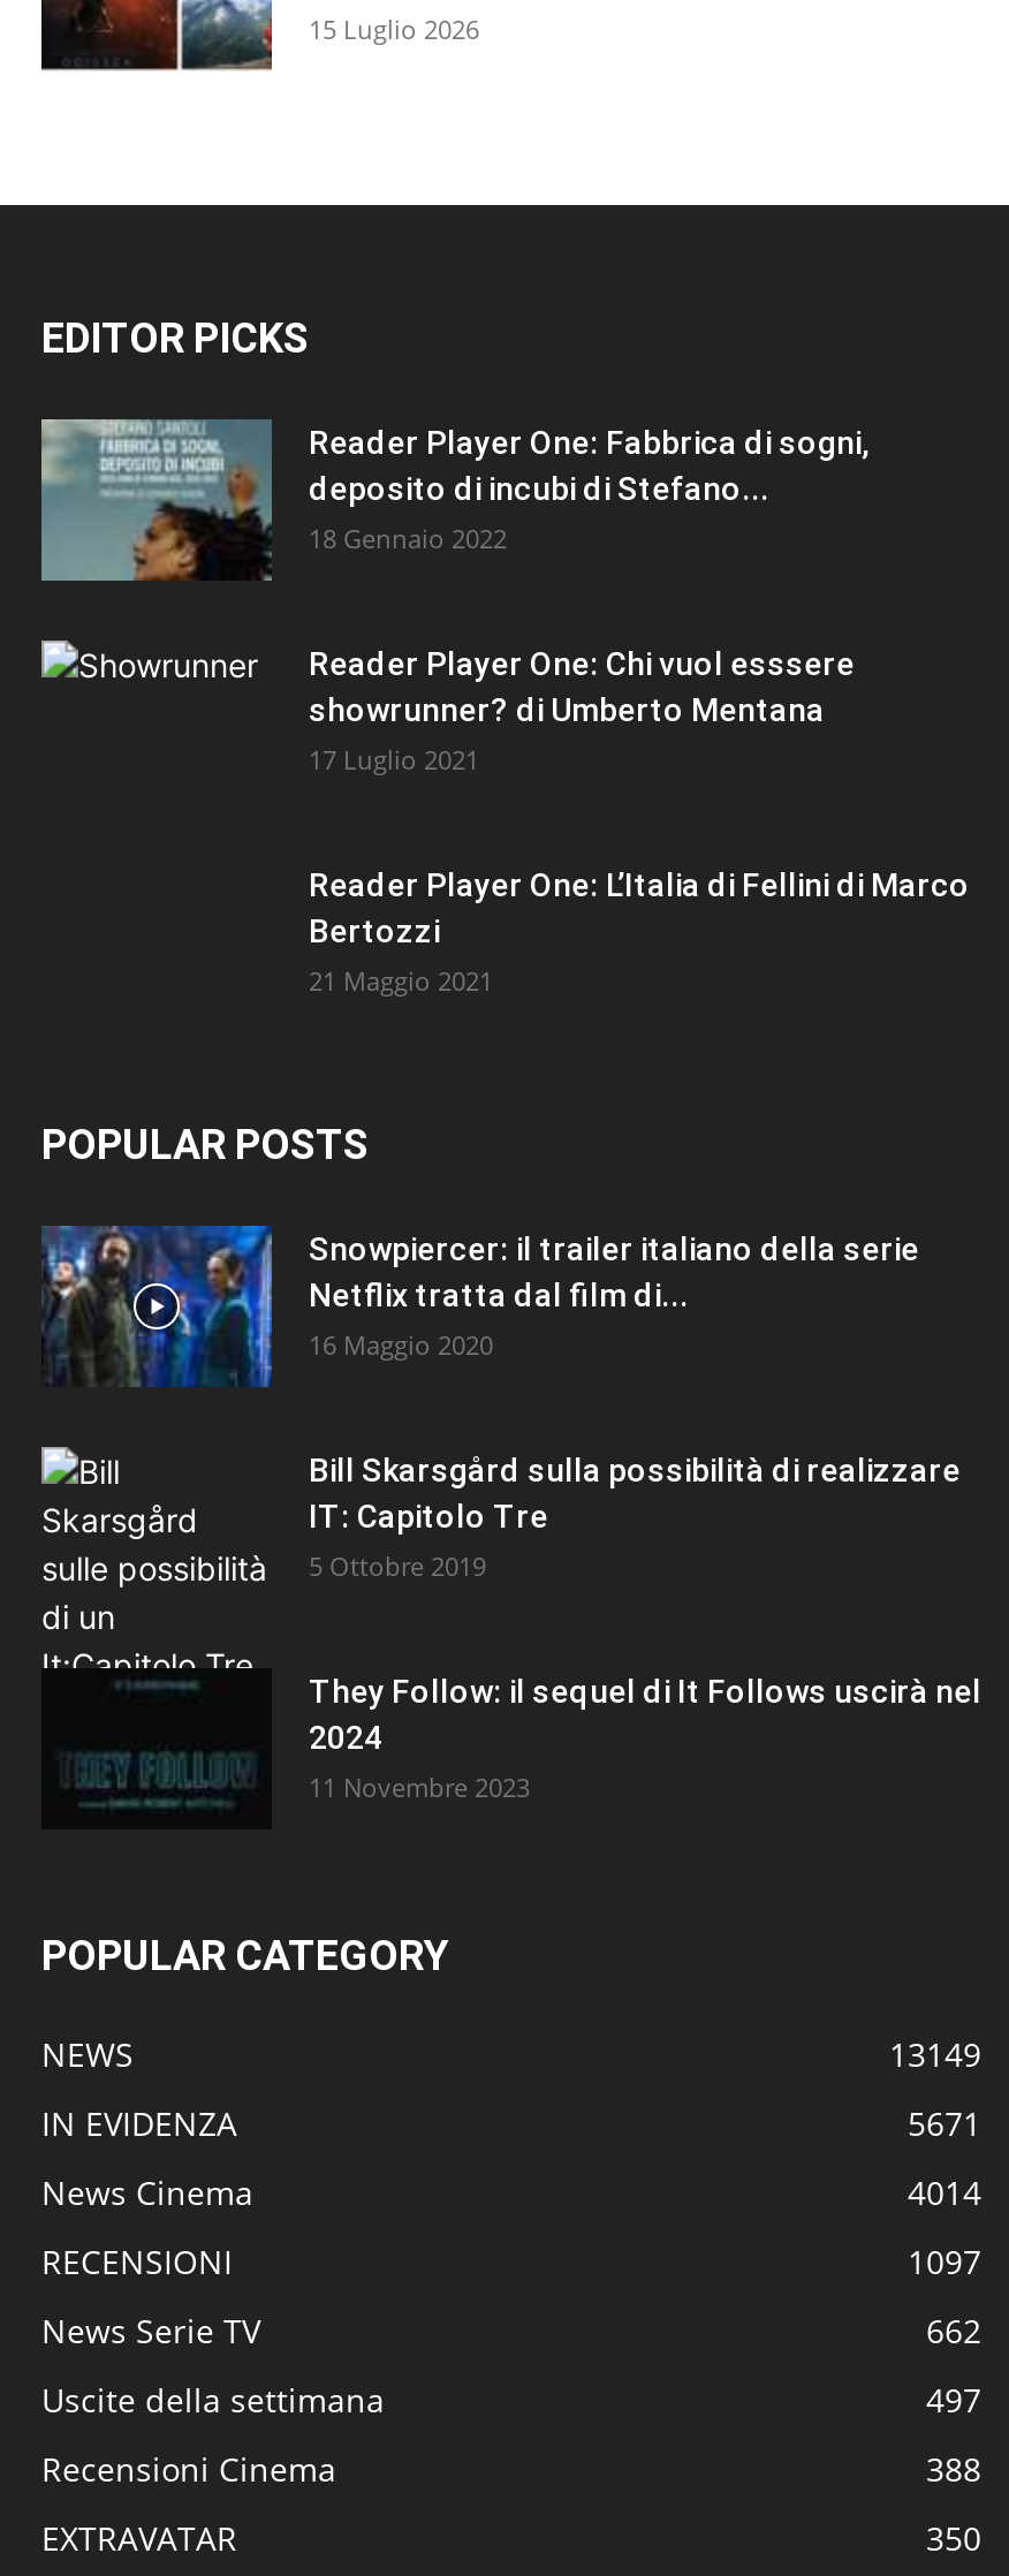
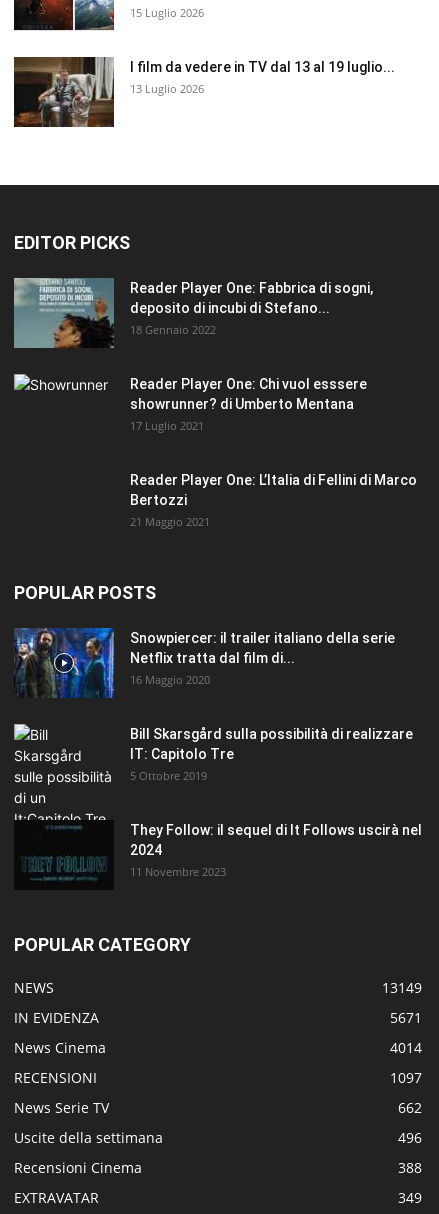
+ [image]
+ I film da vedere in TV dal 13 al 19 luglio...
+ 13 Luglio 2026

- 497
+ 496

- 350
+ 349
